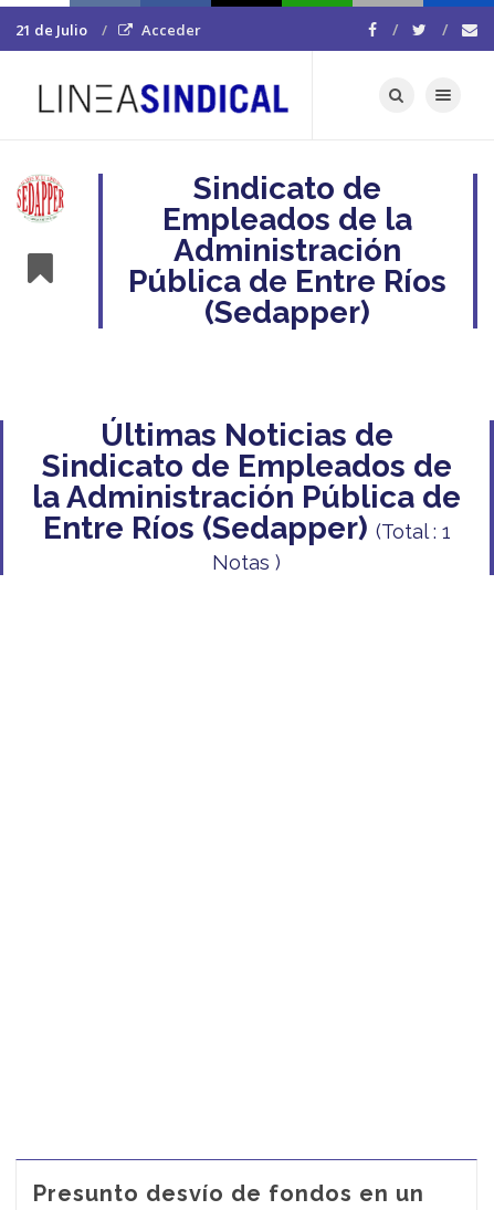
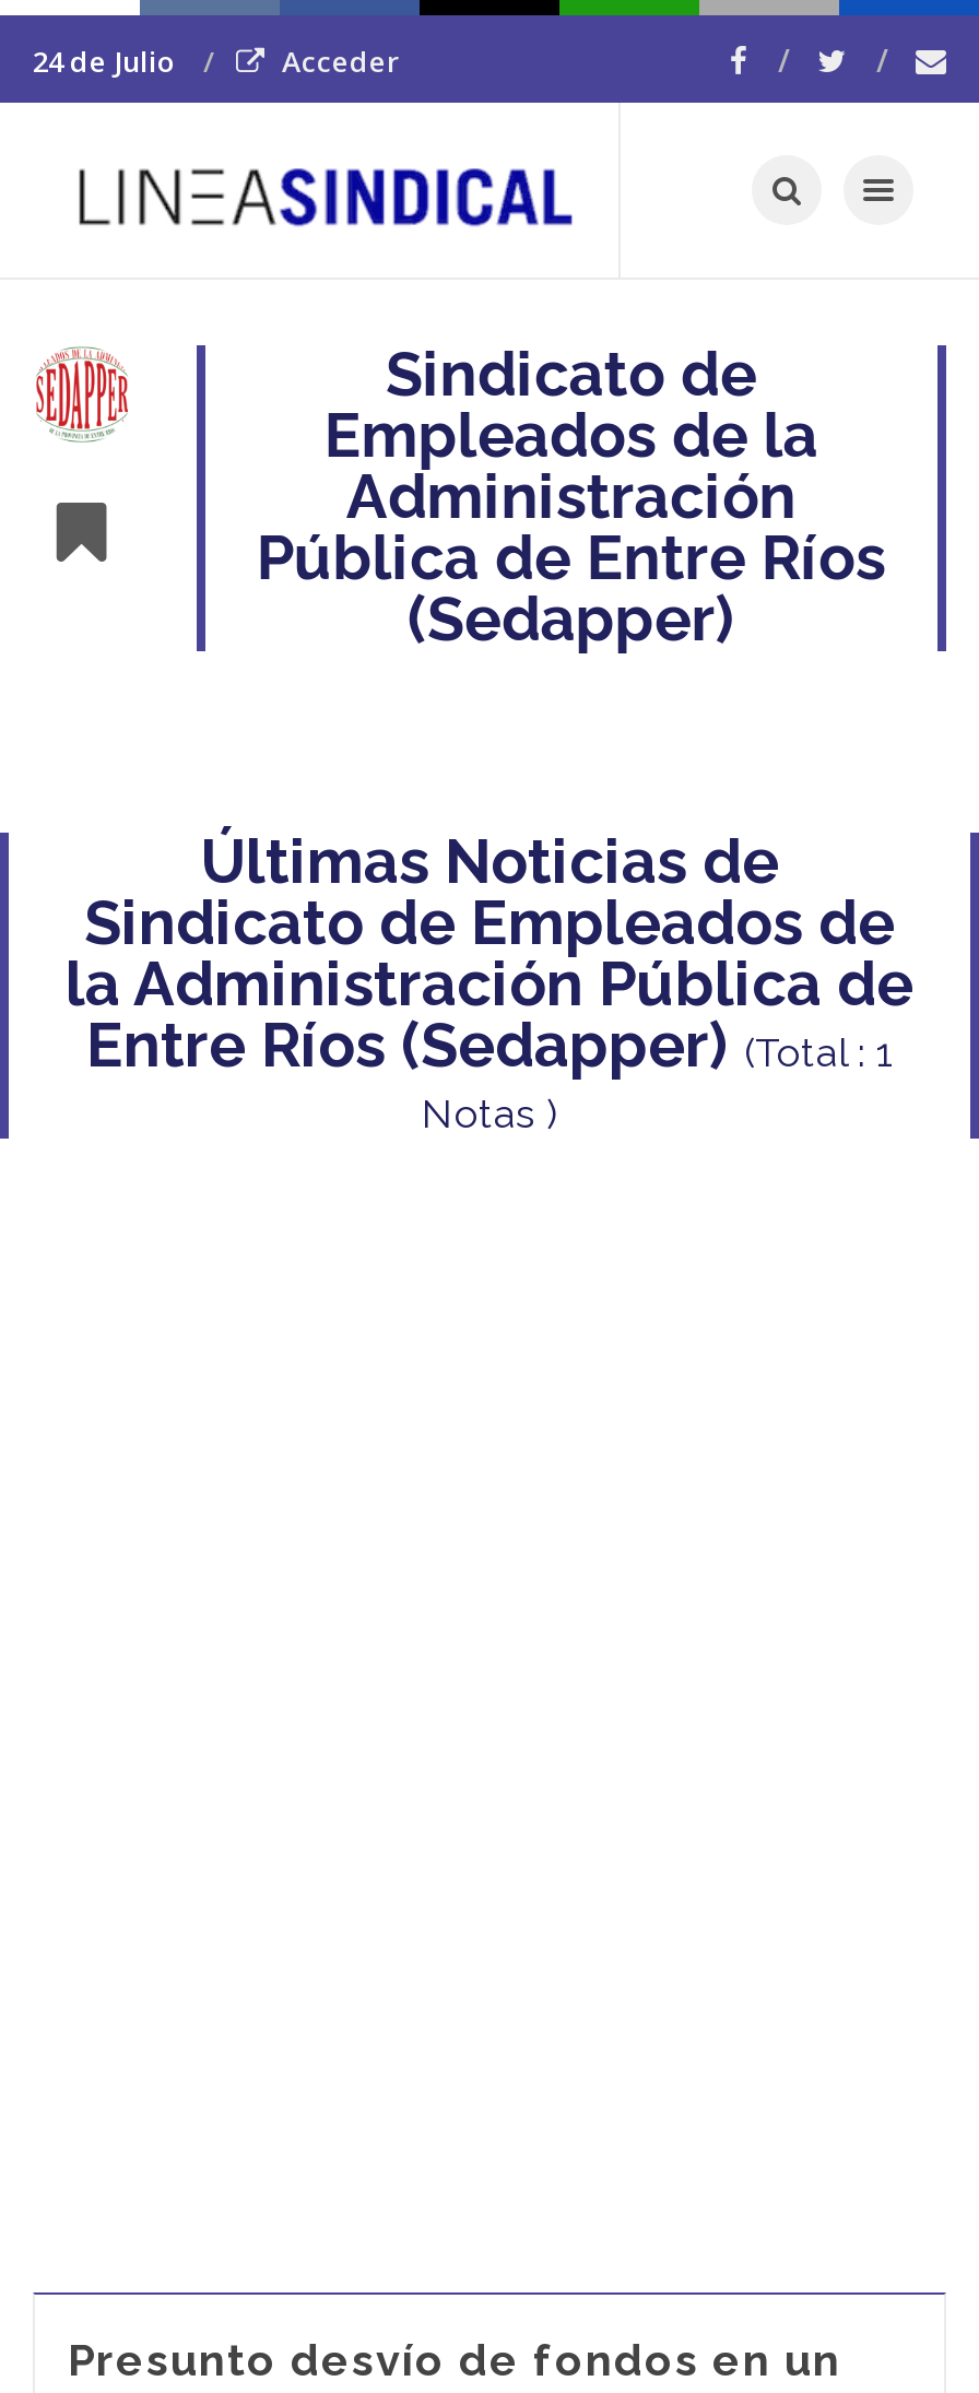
- 21 de Julio
+ 24 de Julio
